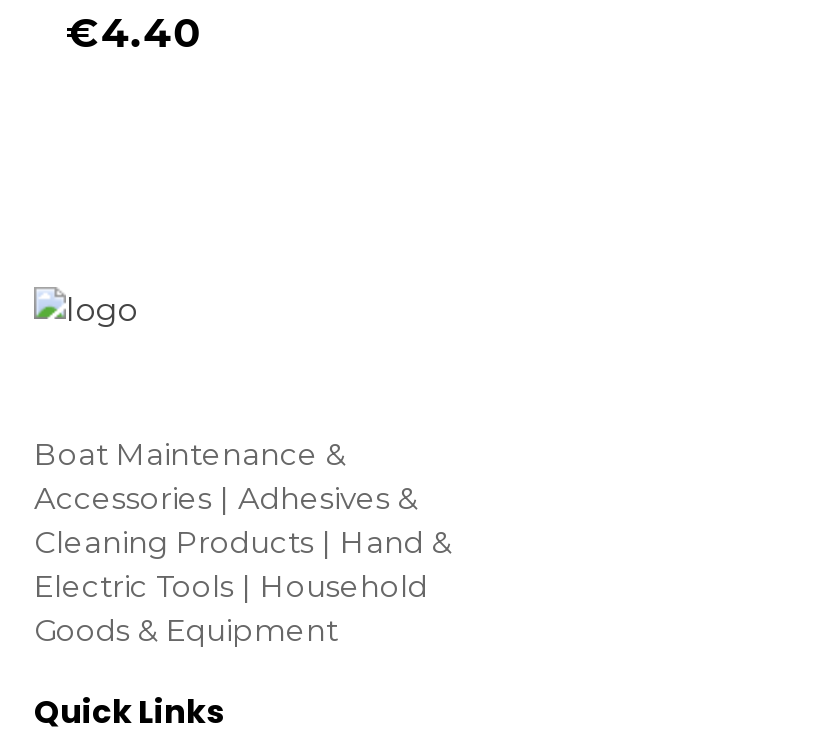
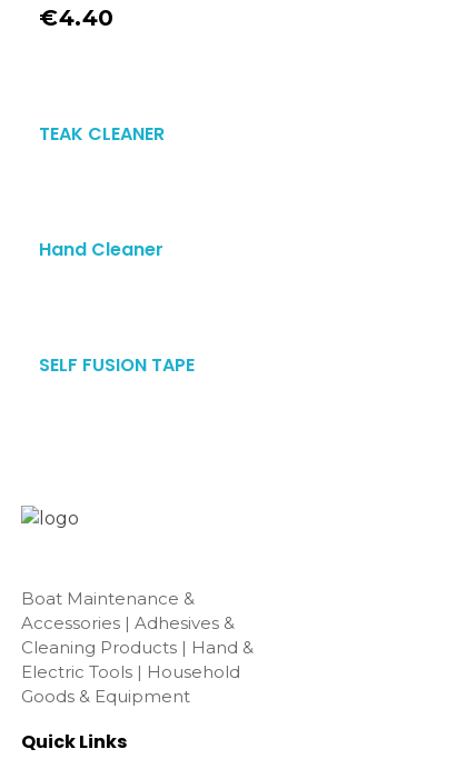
+ TEAK CLEANER

+ Hand Cleaner

+ SELF FUSION TAPE
